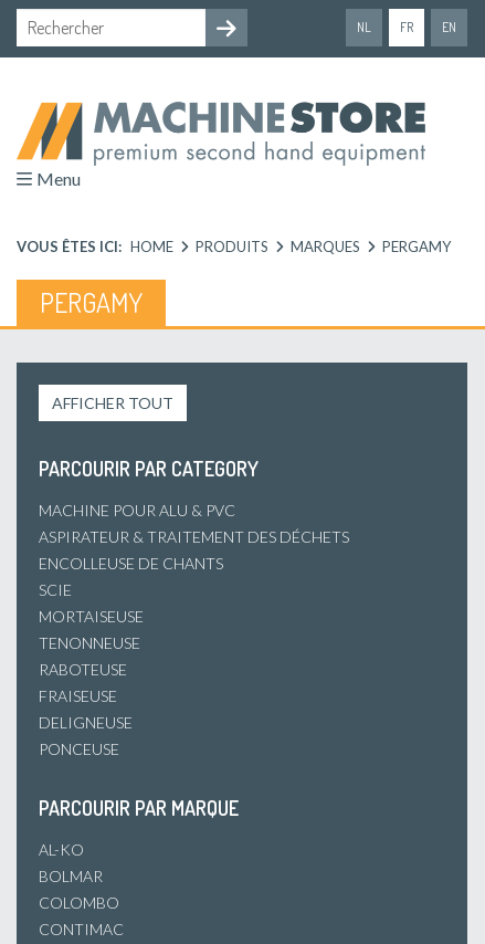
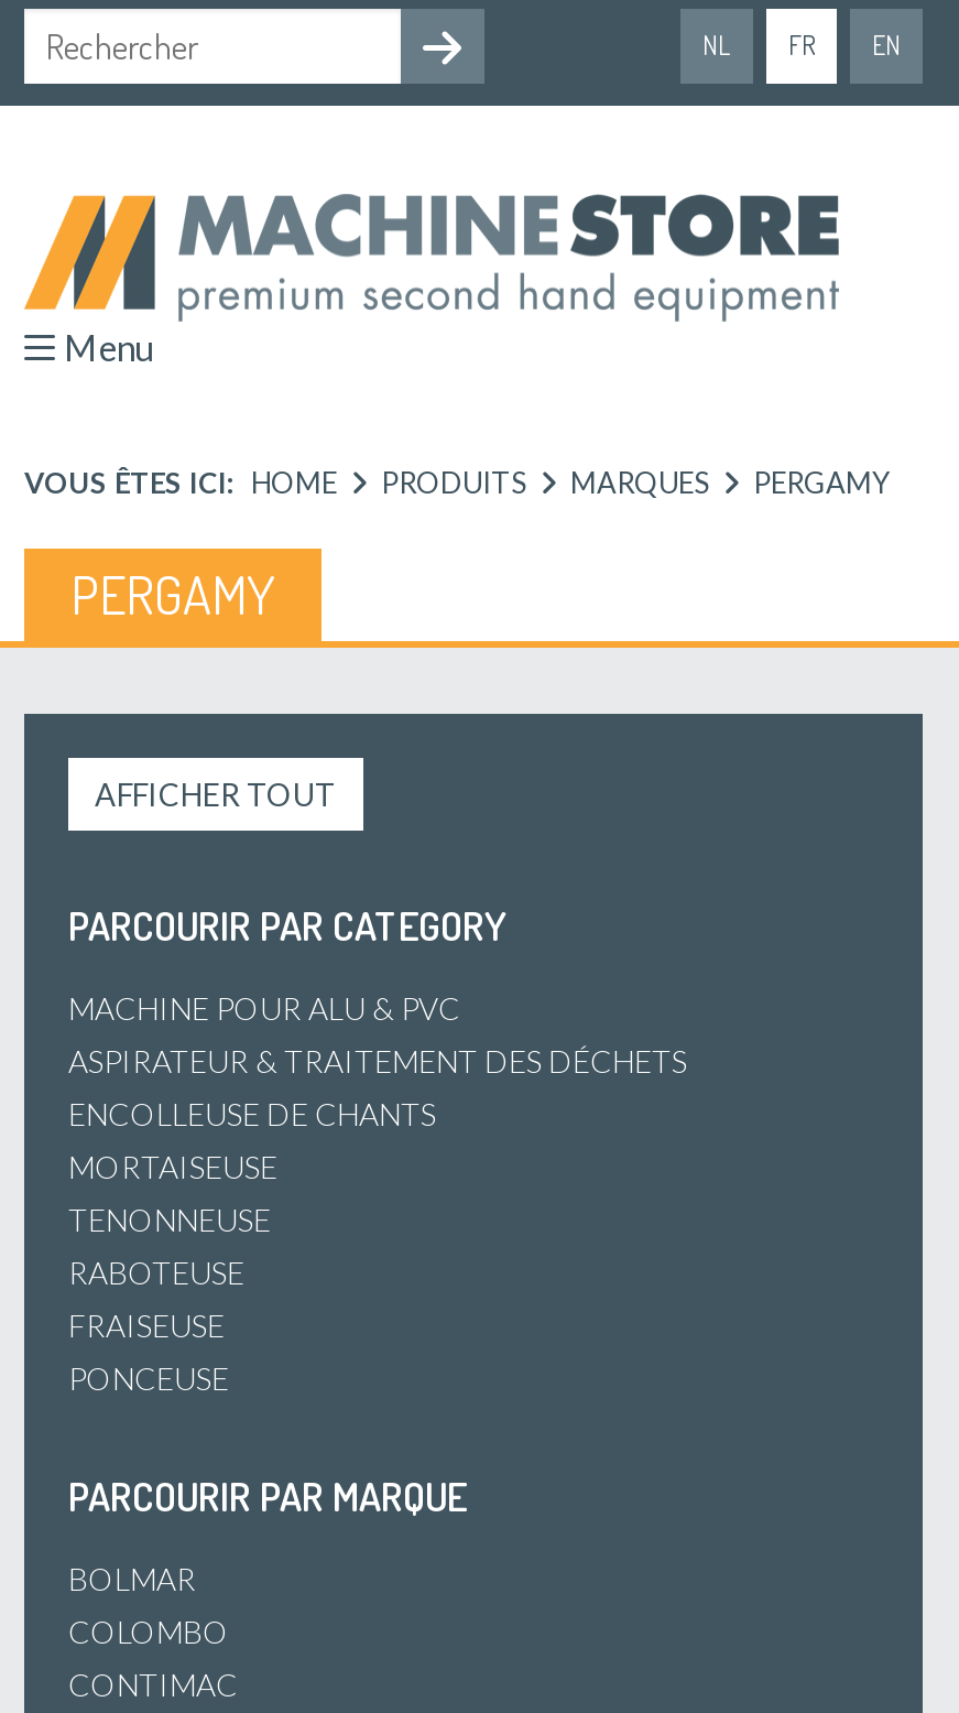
- SCIE

- DELIGNEUSE

- AL-KO
